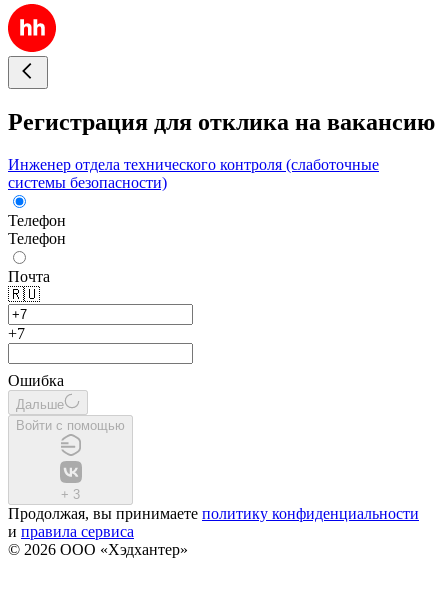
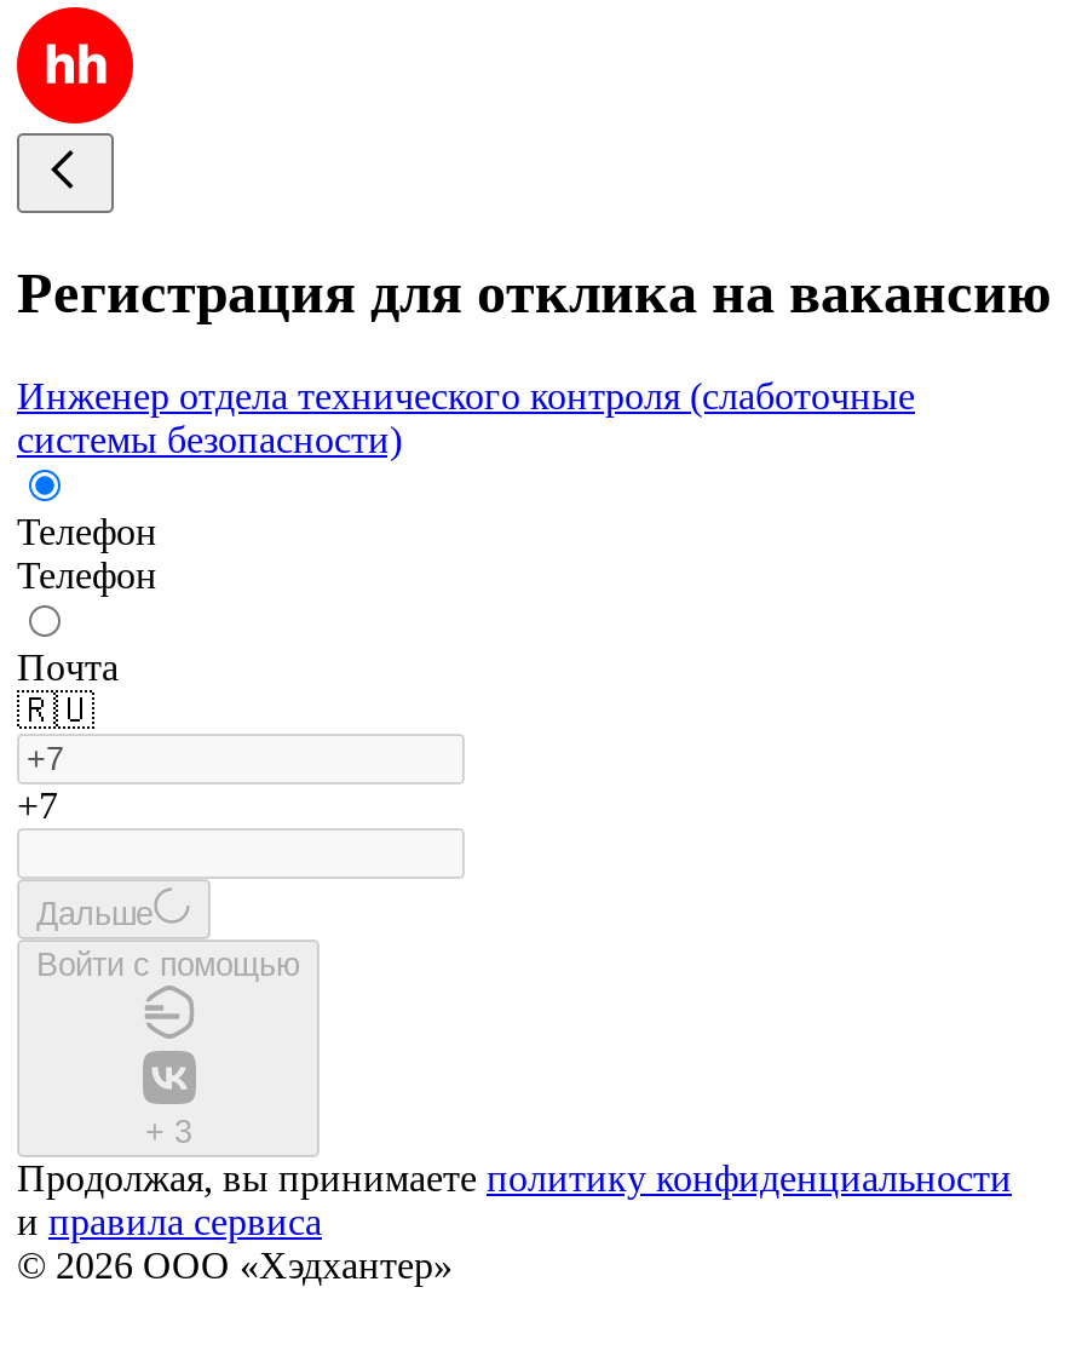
- Ошибка
